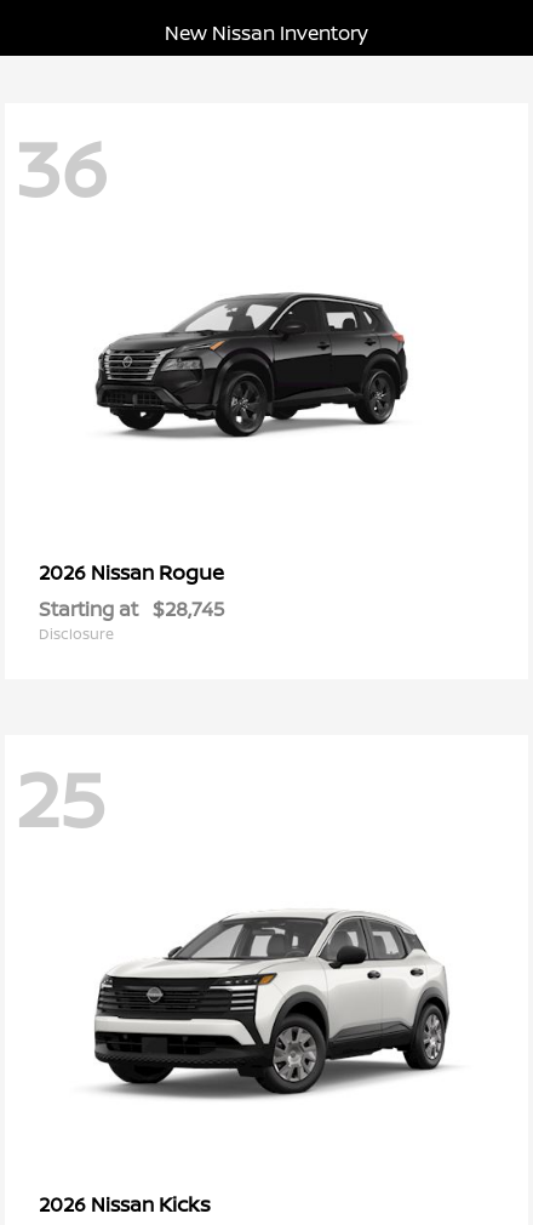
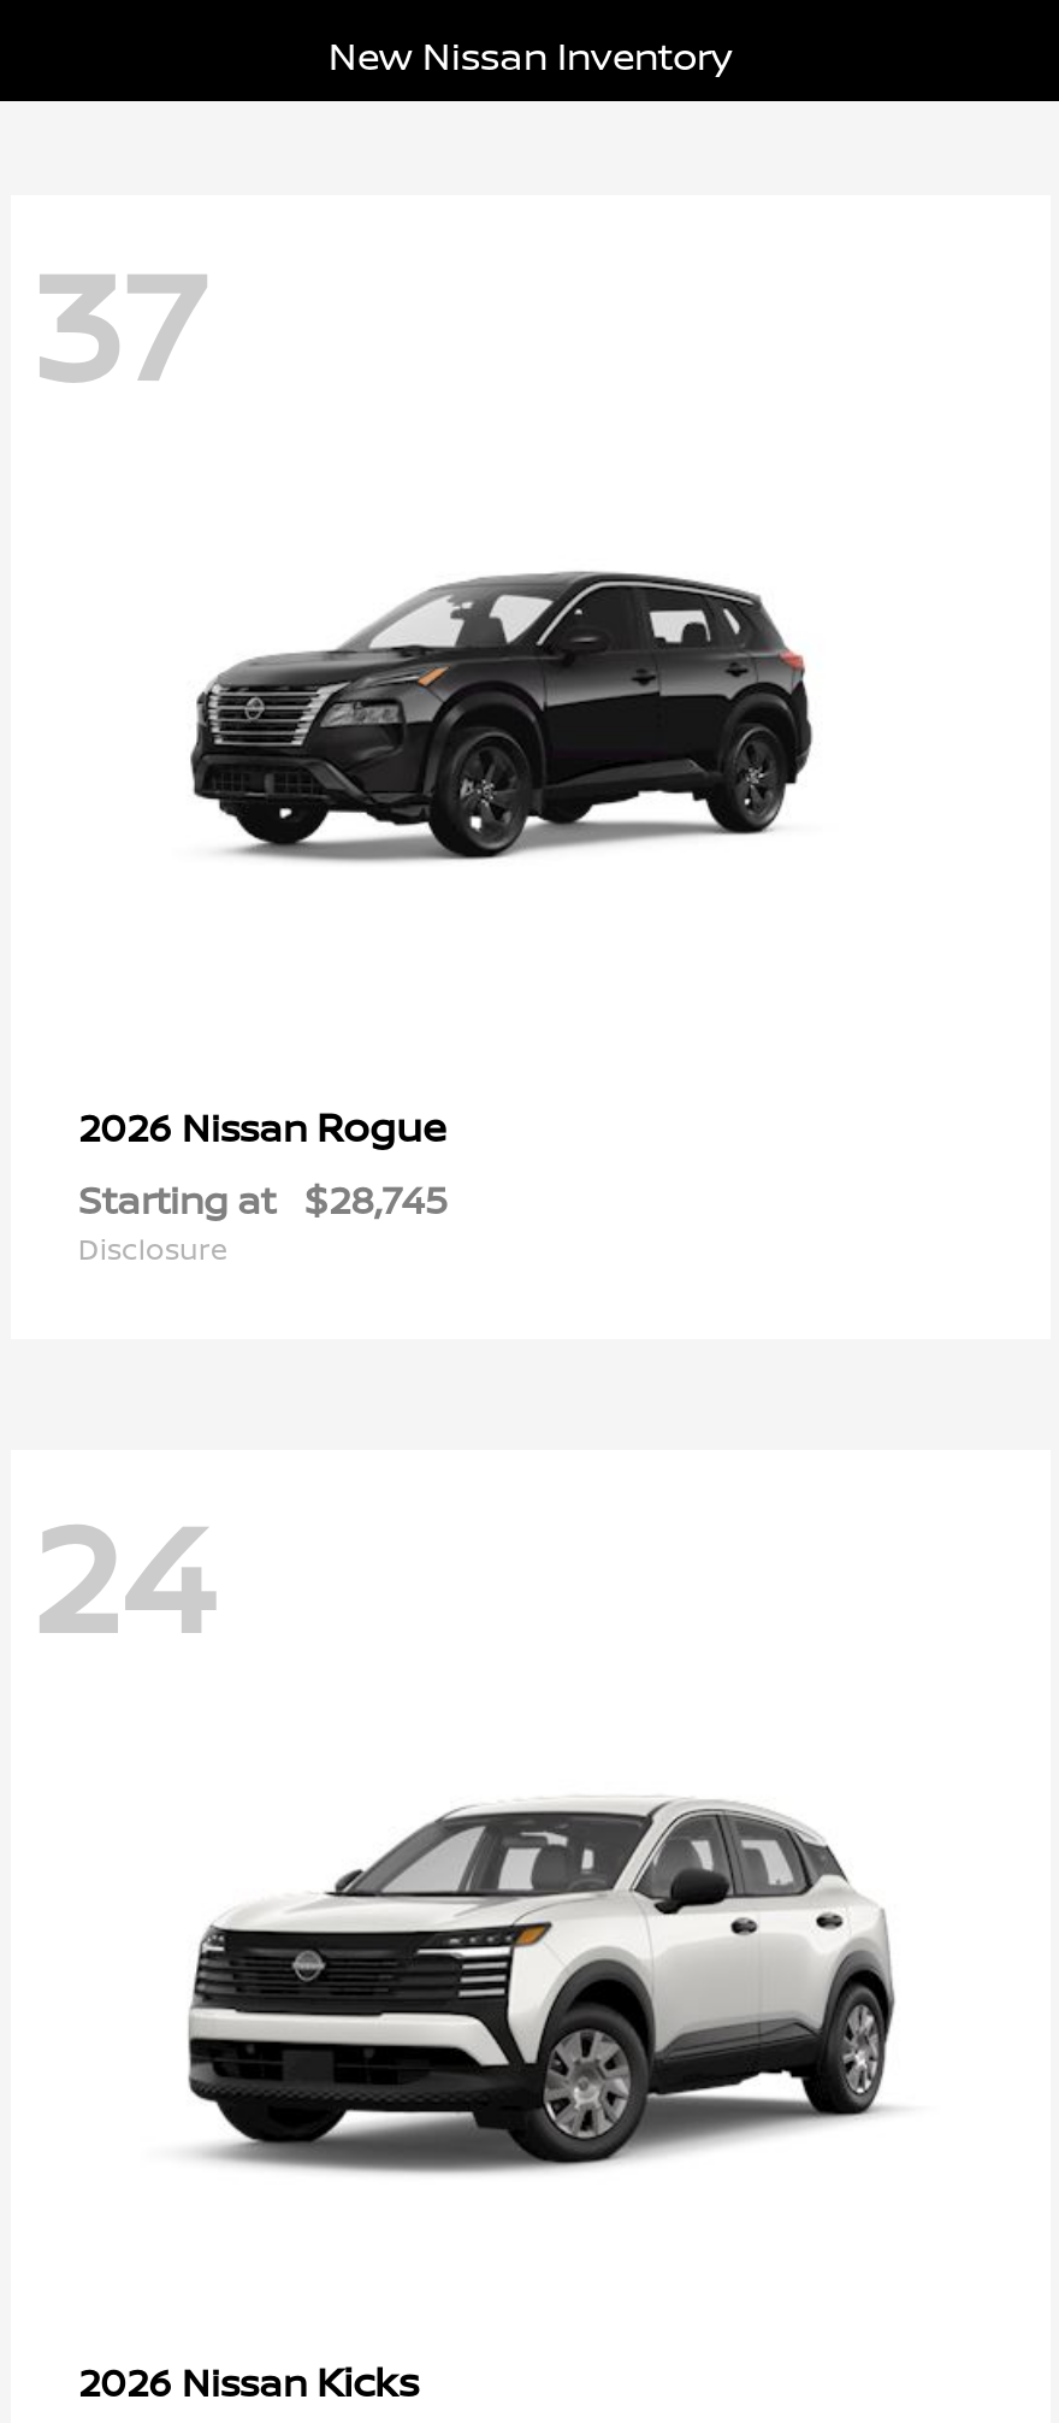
- 36
+ 37

- 25
+ 24
